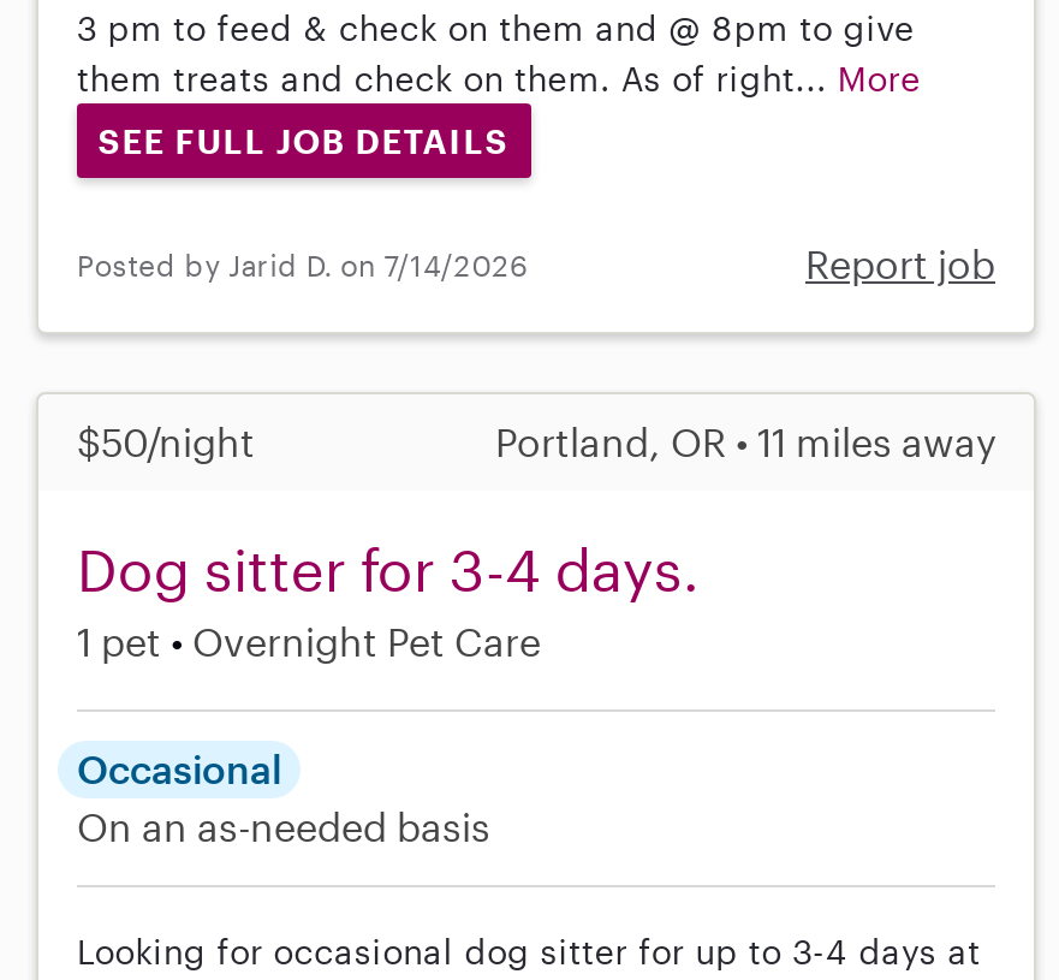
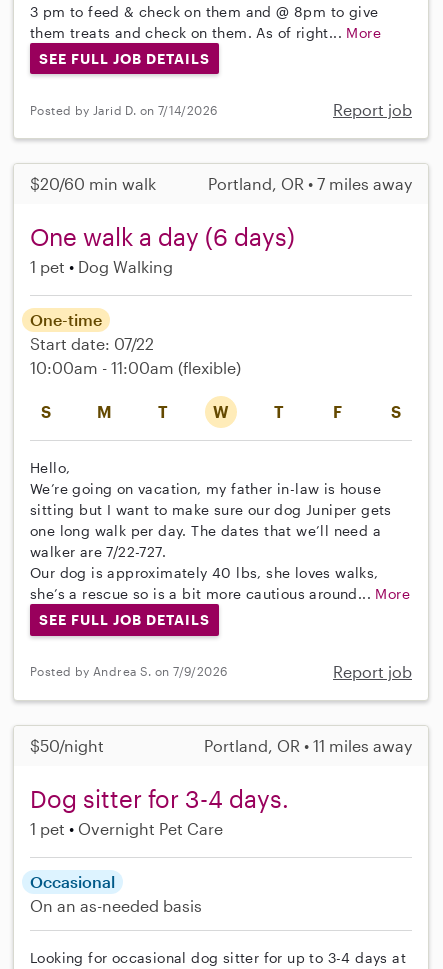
+ $20/60 min walk
+ Portland, OR • 7 miles away
+ One walk a day (6 days)
+ 1 pet
+ Dog Walking

+ One-time
+ Start date: 07/22
+ 10:00am - 11:00am (flexible)

+ Hello,
+ We’re going on vacation, my father in-law is house
+ sitting but I want to make sure our dog Juniper gets
+ one long walk per day. The dates that we’ll need a
+ walker are 7/22-727.
+ Our dog is approximately 40 lbs, she loves walks,
+ she’s a rescue so is a bit more cautious around... More
+ SEE FULL JOB DETAILS
+ Posted by Andrea S. on 7/9/2026
+ Report job

+ S
+ M
+ T
+ W
+ T
+ F
+ S
